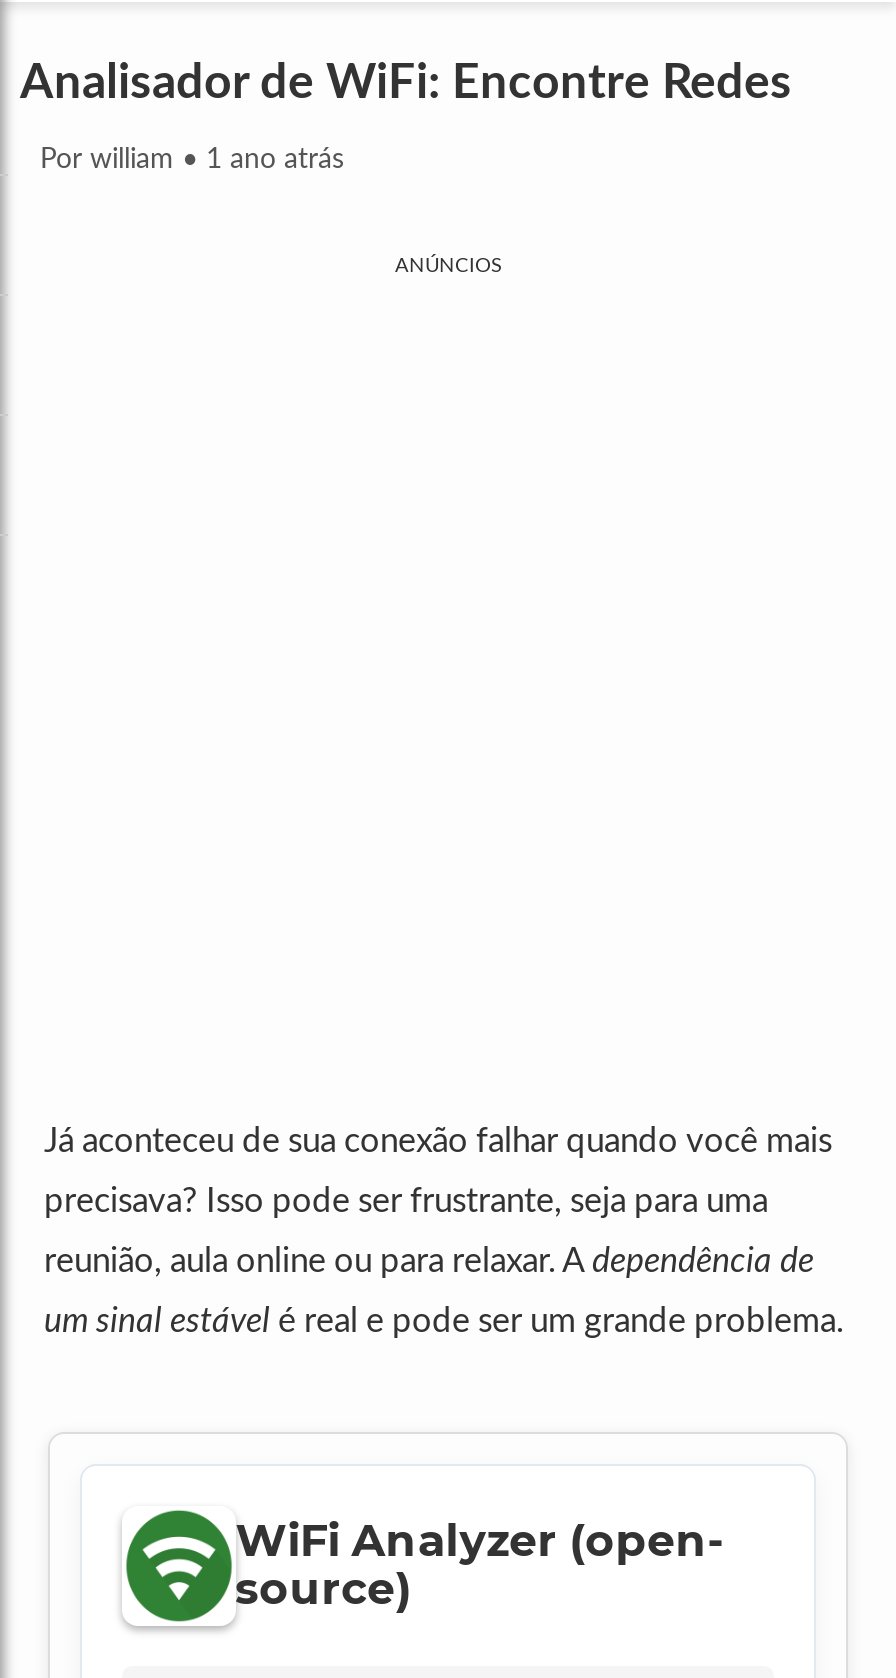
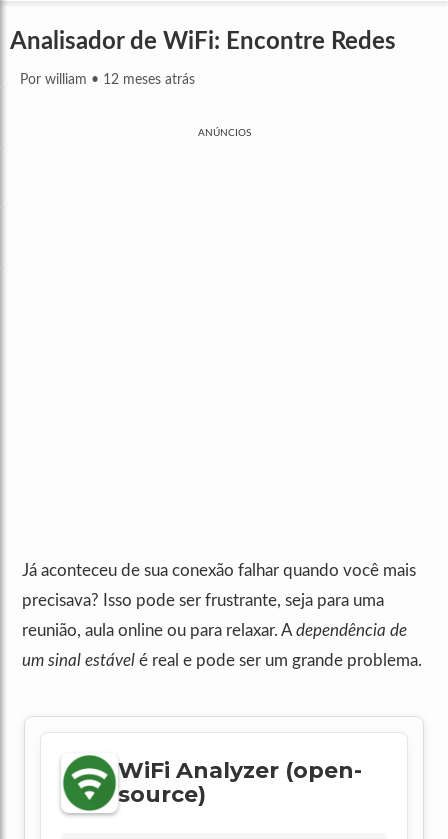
- Por william • 1 ano atrás
+ Por william • 12 meses atrás
